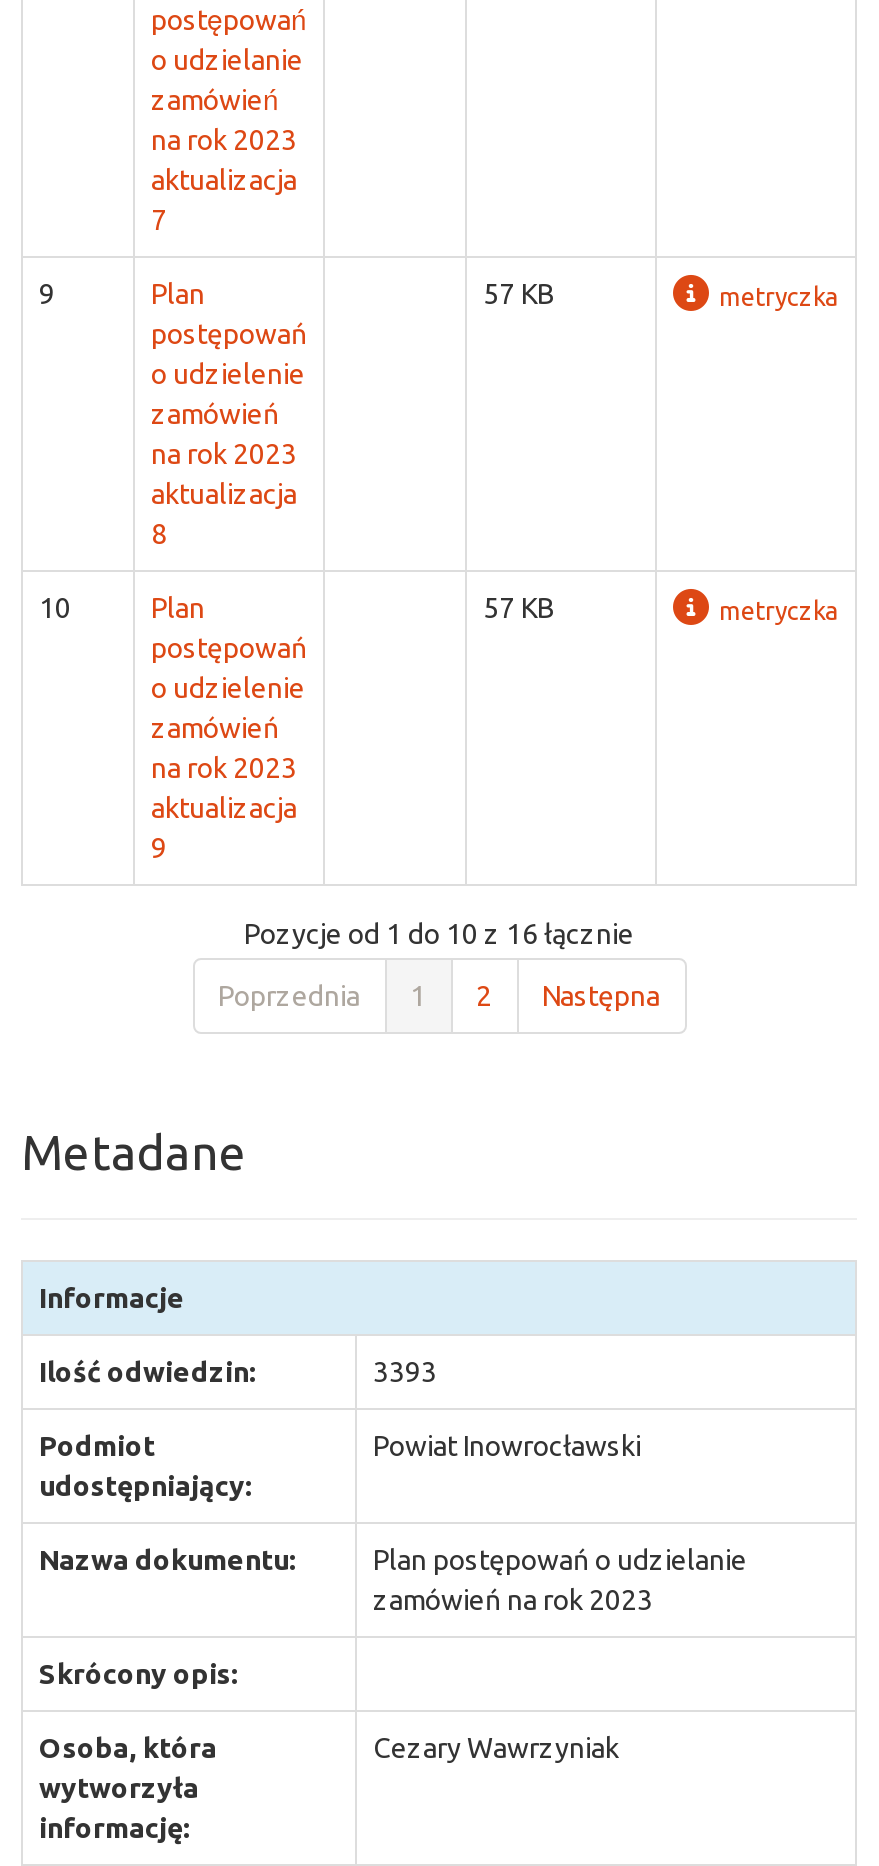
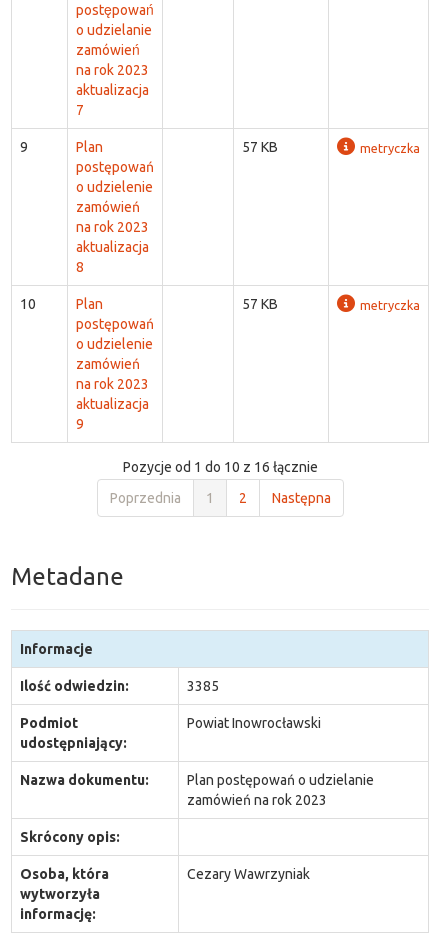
- 3393
+ 3385
